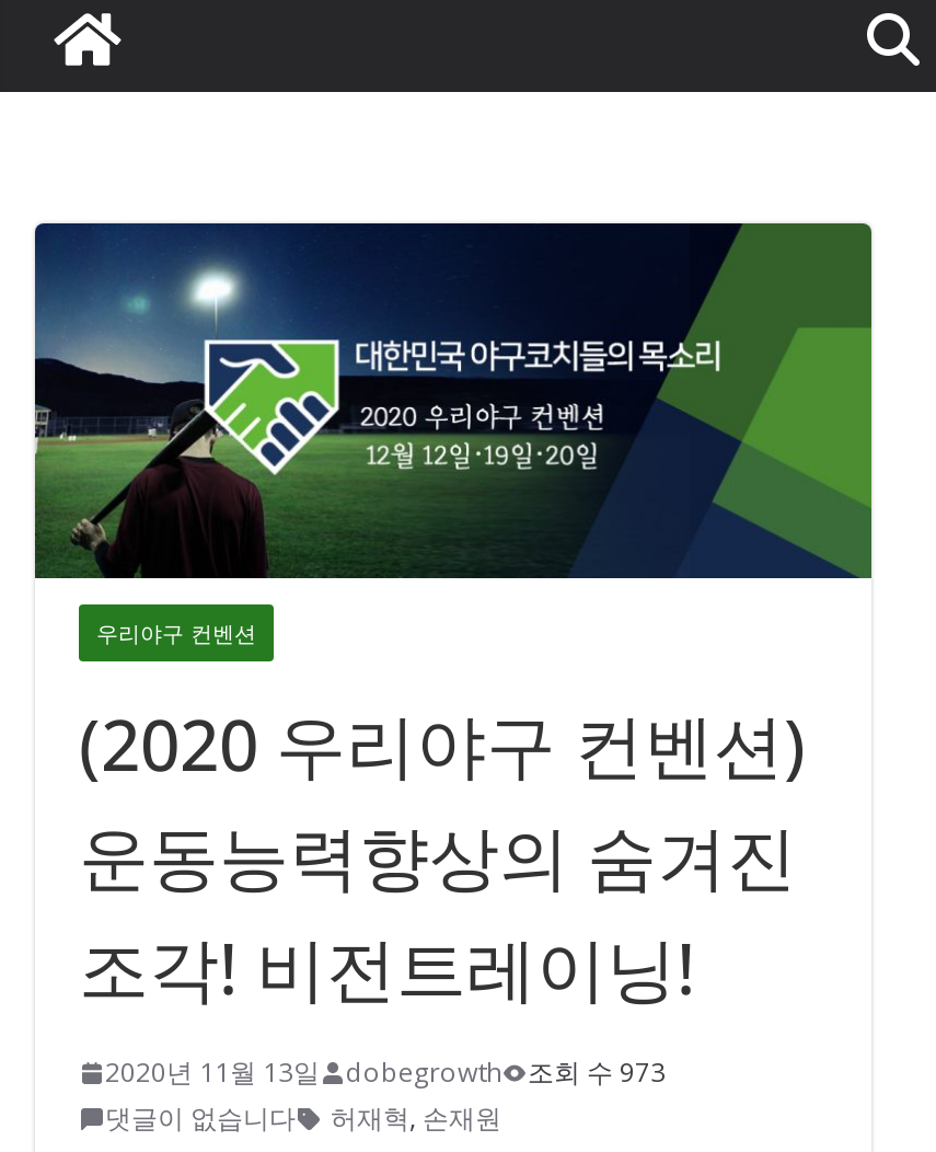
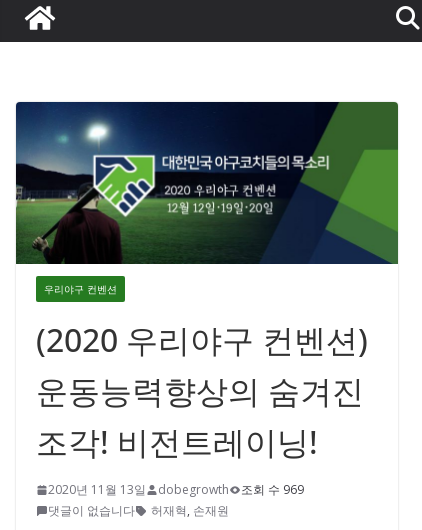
- 조회 수 973
+ 조회 수 969
